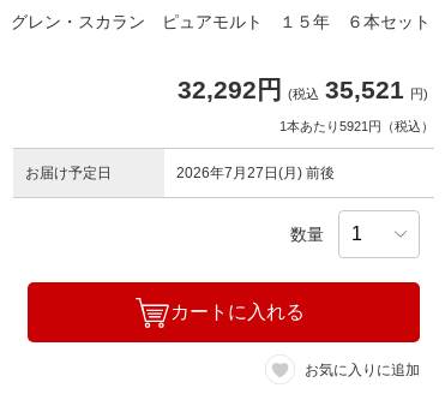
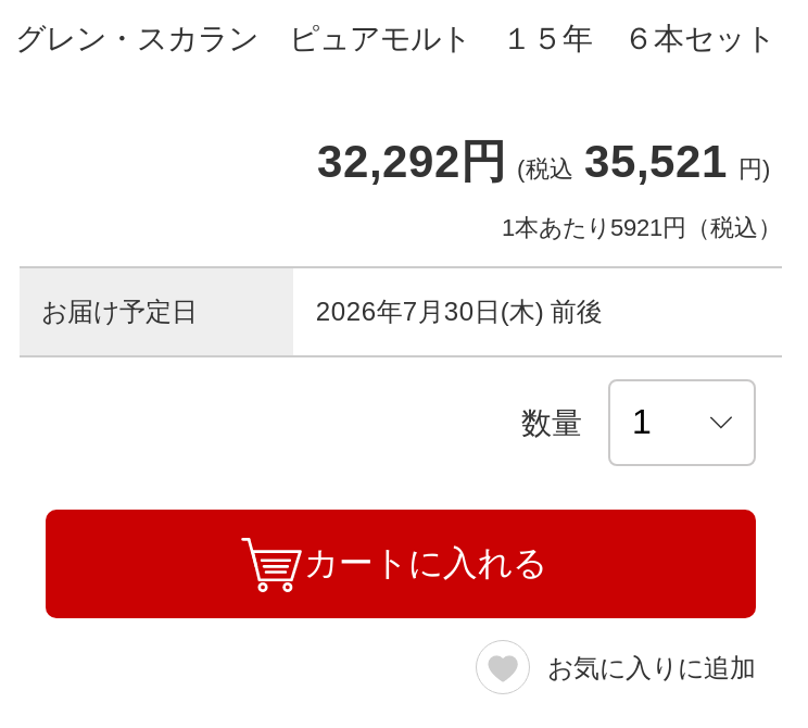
- 2026年7月27日(月) 前後
+ 2026年7月30日(木) 前後
